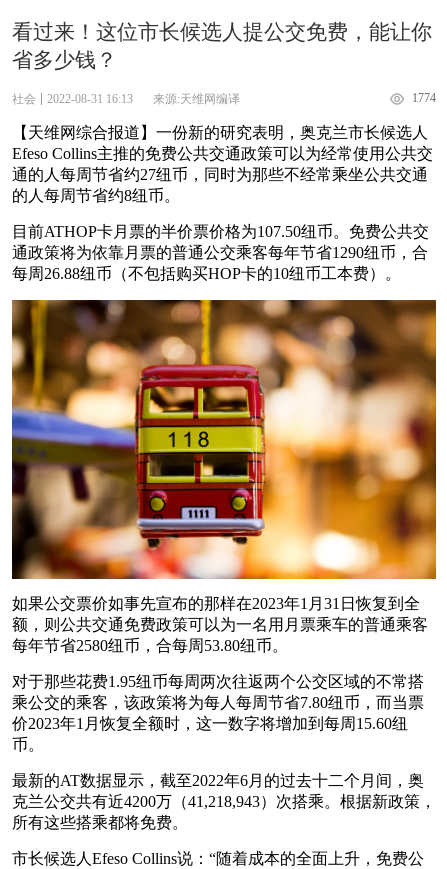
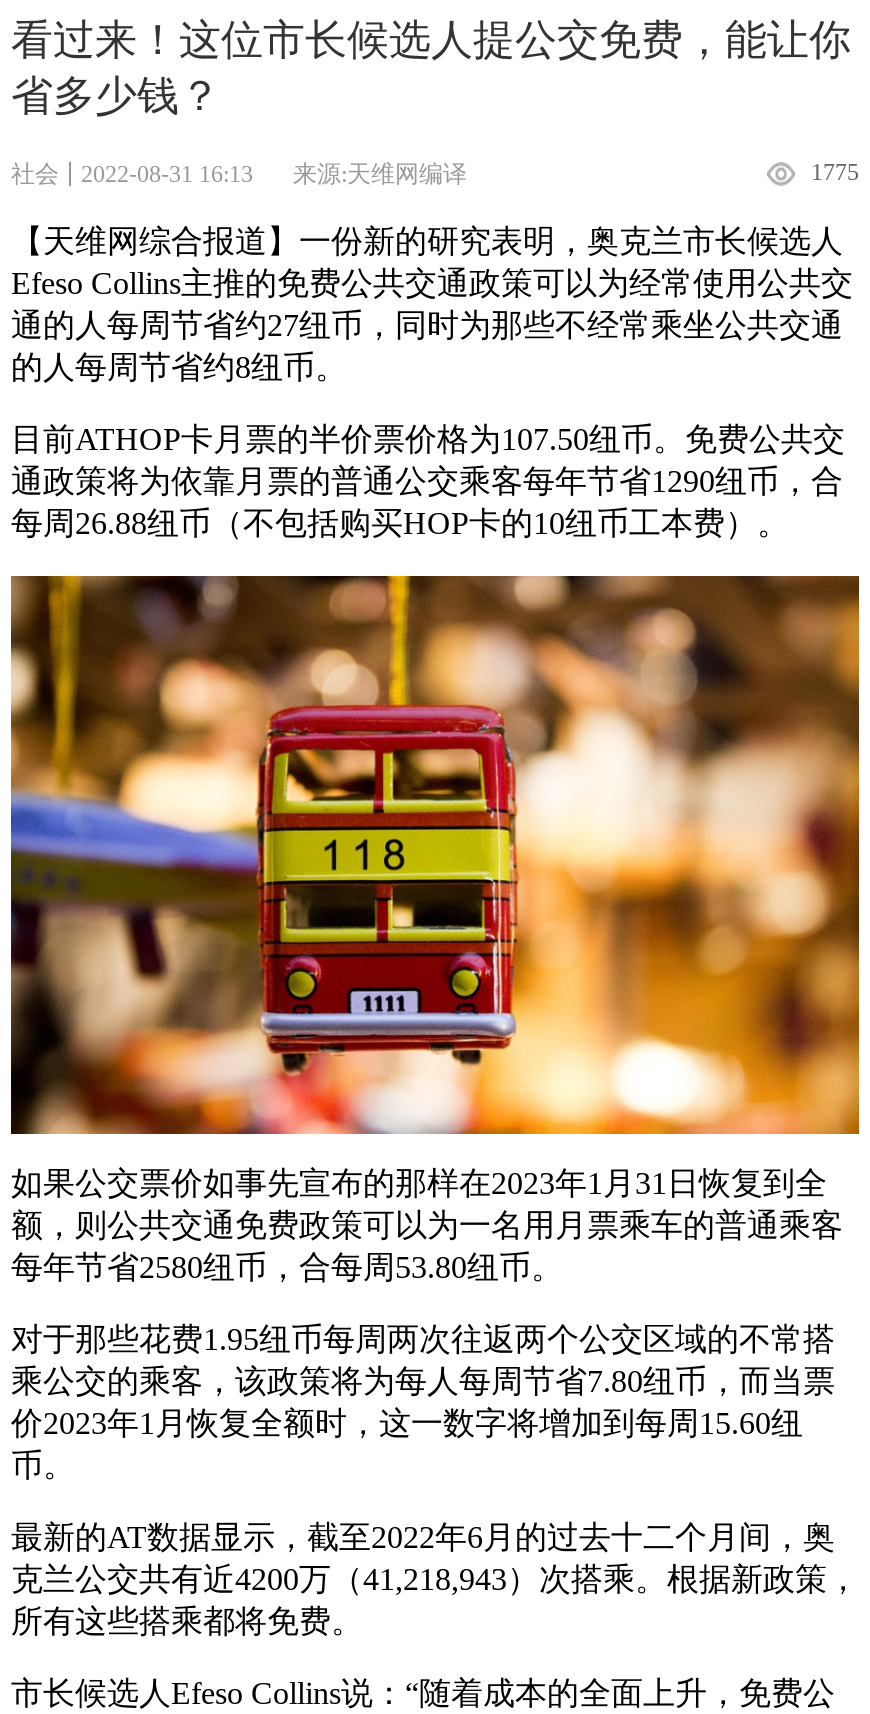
- 1774
+ 1775
